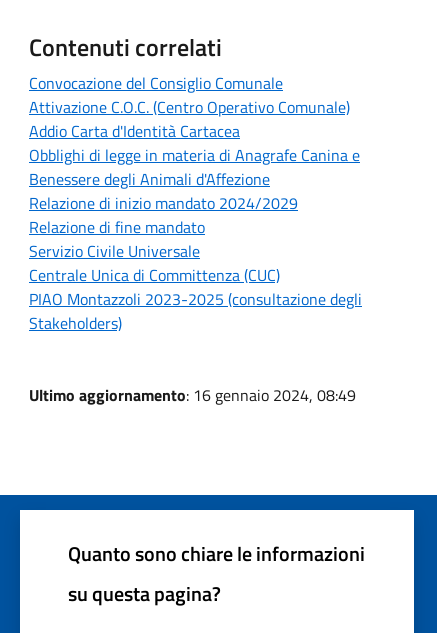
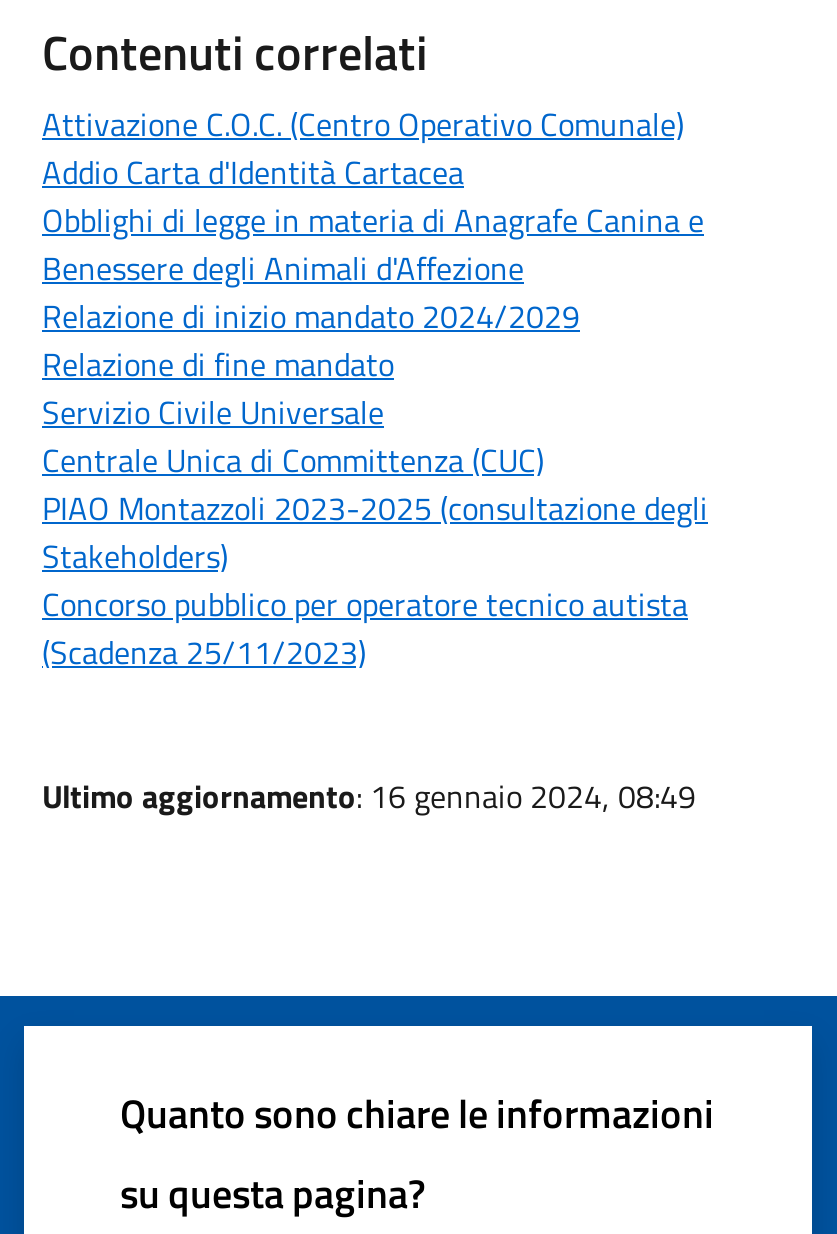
- Convocazione del Consiglio Comunale

moved up: Attivazione C.O.C. (Centro Operativo Comunale) | Addio Carta d'Identità Cartacea | Obblighi di legge in materia di Anagrafe Canina e | ... | PIAO Montazzoli 2023-2025 (consultazione degli | Stakeholders)

+ Concorso pubblico per operatore tecnico autista
+ (Scadenza 25/11/2023)
